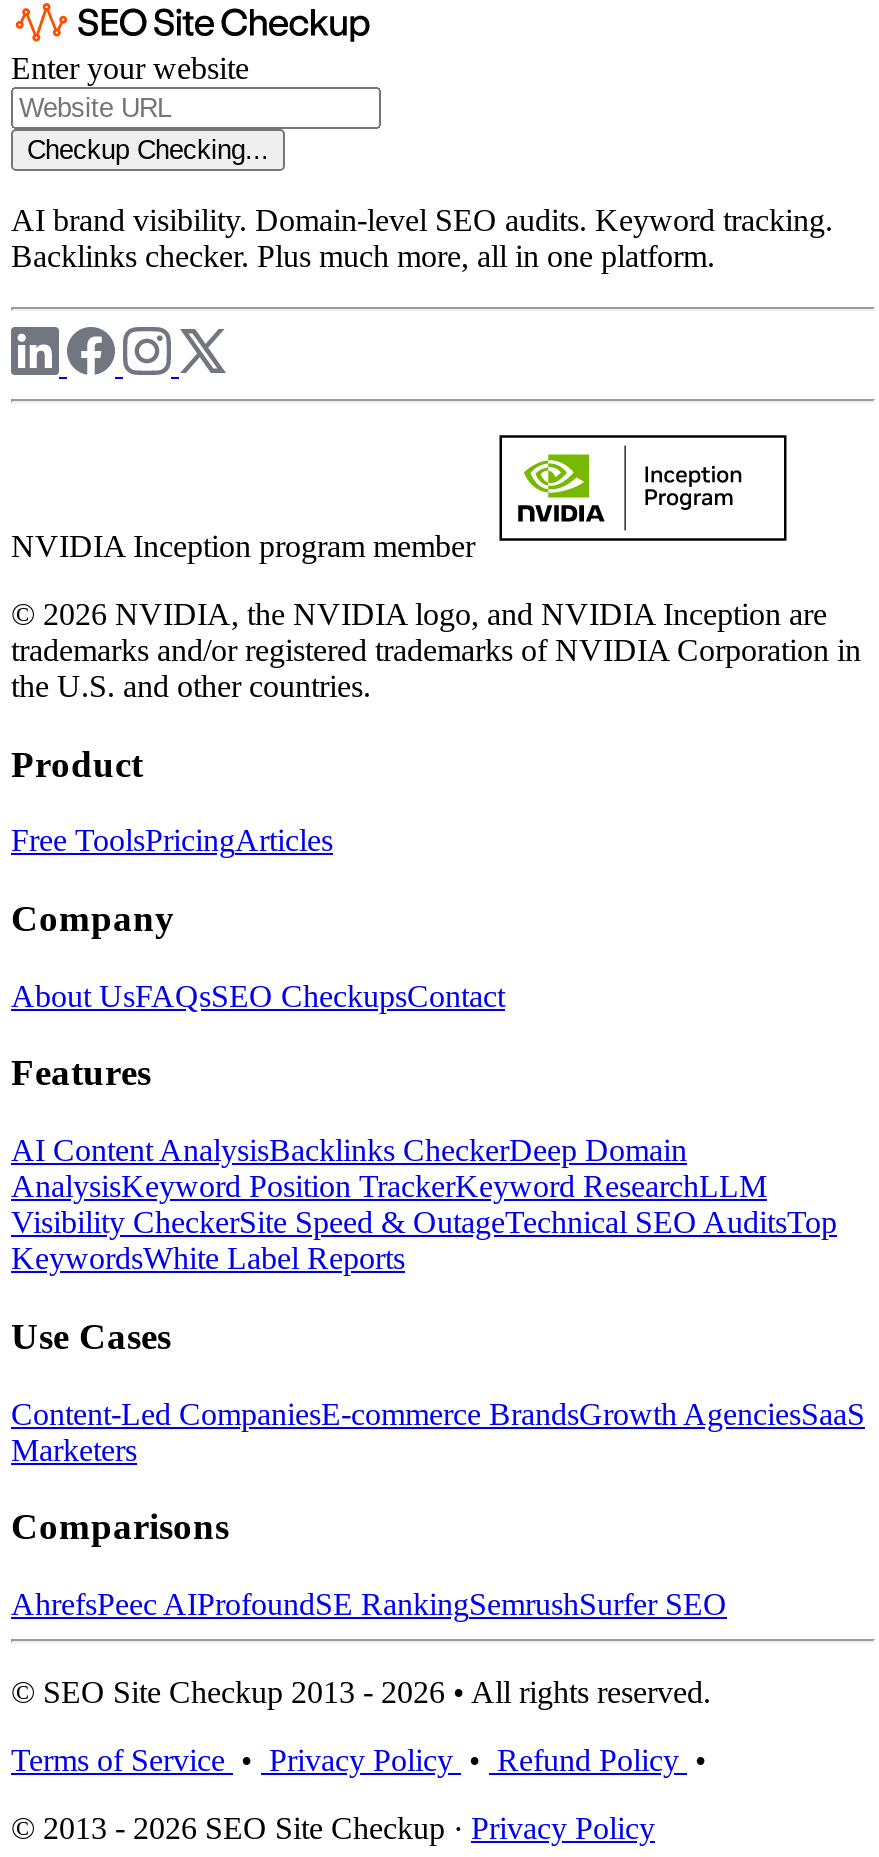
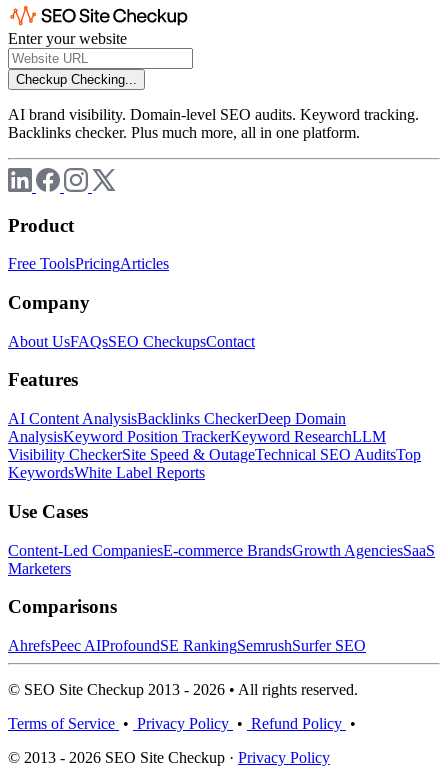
- [image]
- NVIDIA Inception program member
- © 2026 NVIDIA, the NVIDIA logo, and NVIDIA Inception are
- trademarks and/or registered trademarks of NVIDIA Corporation in
- the U.S. and other countries.
